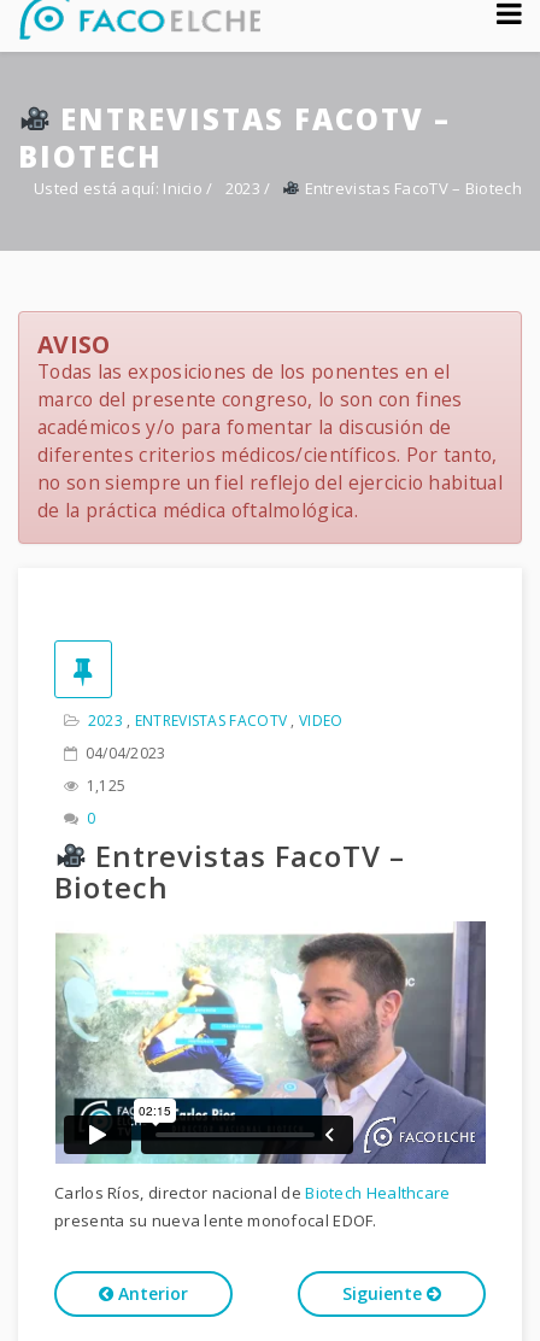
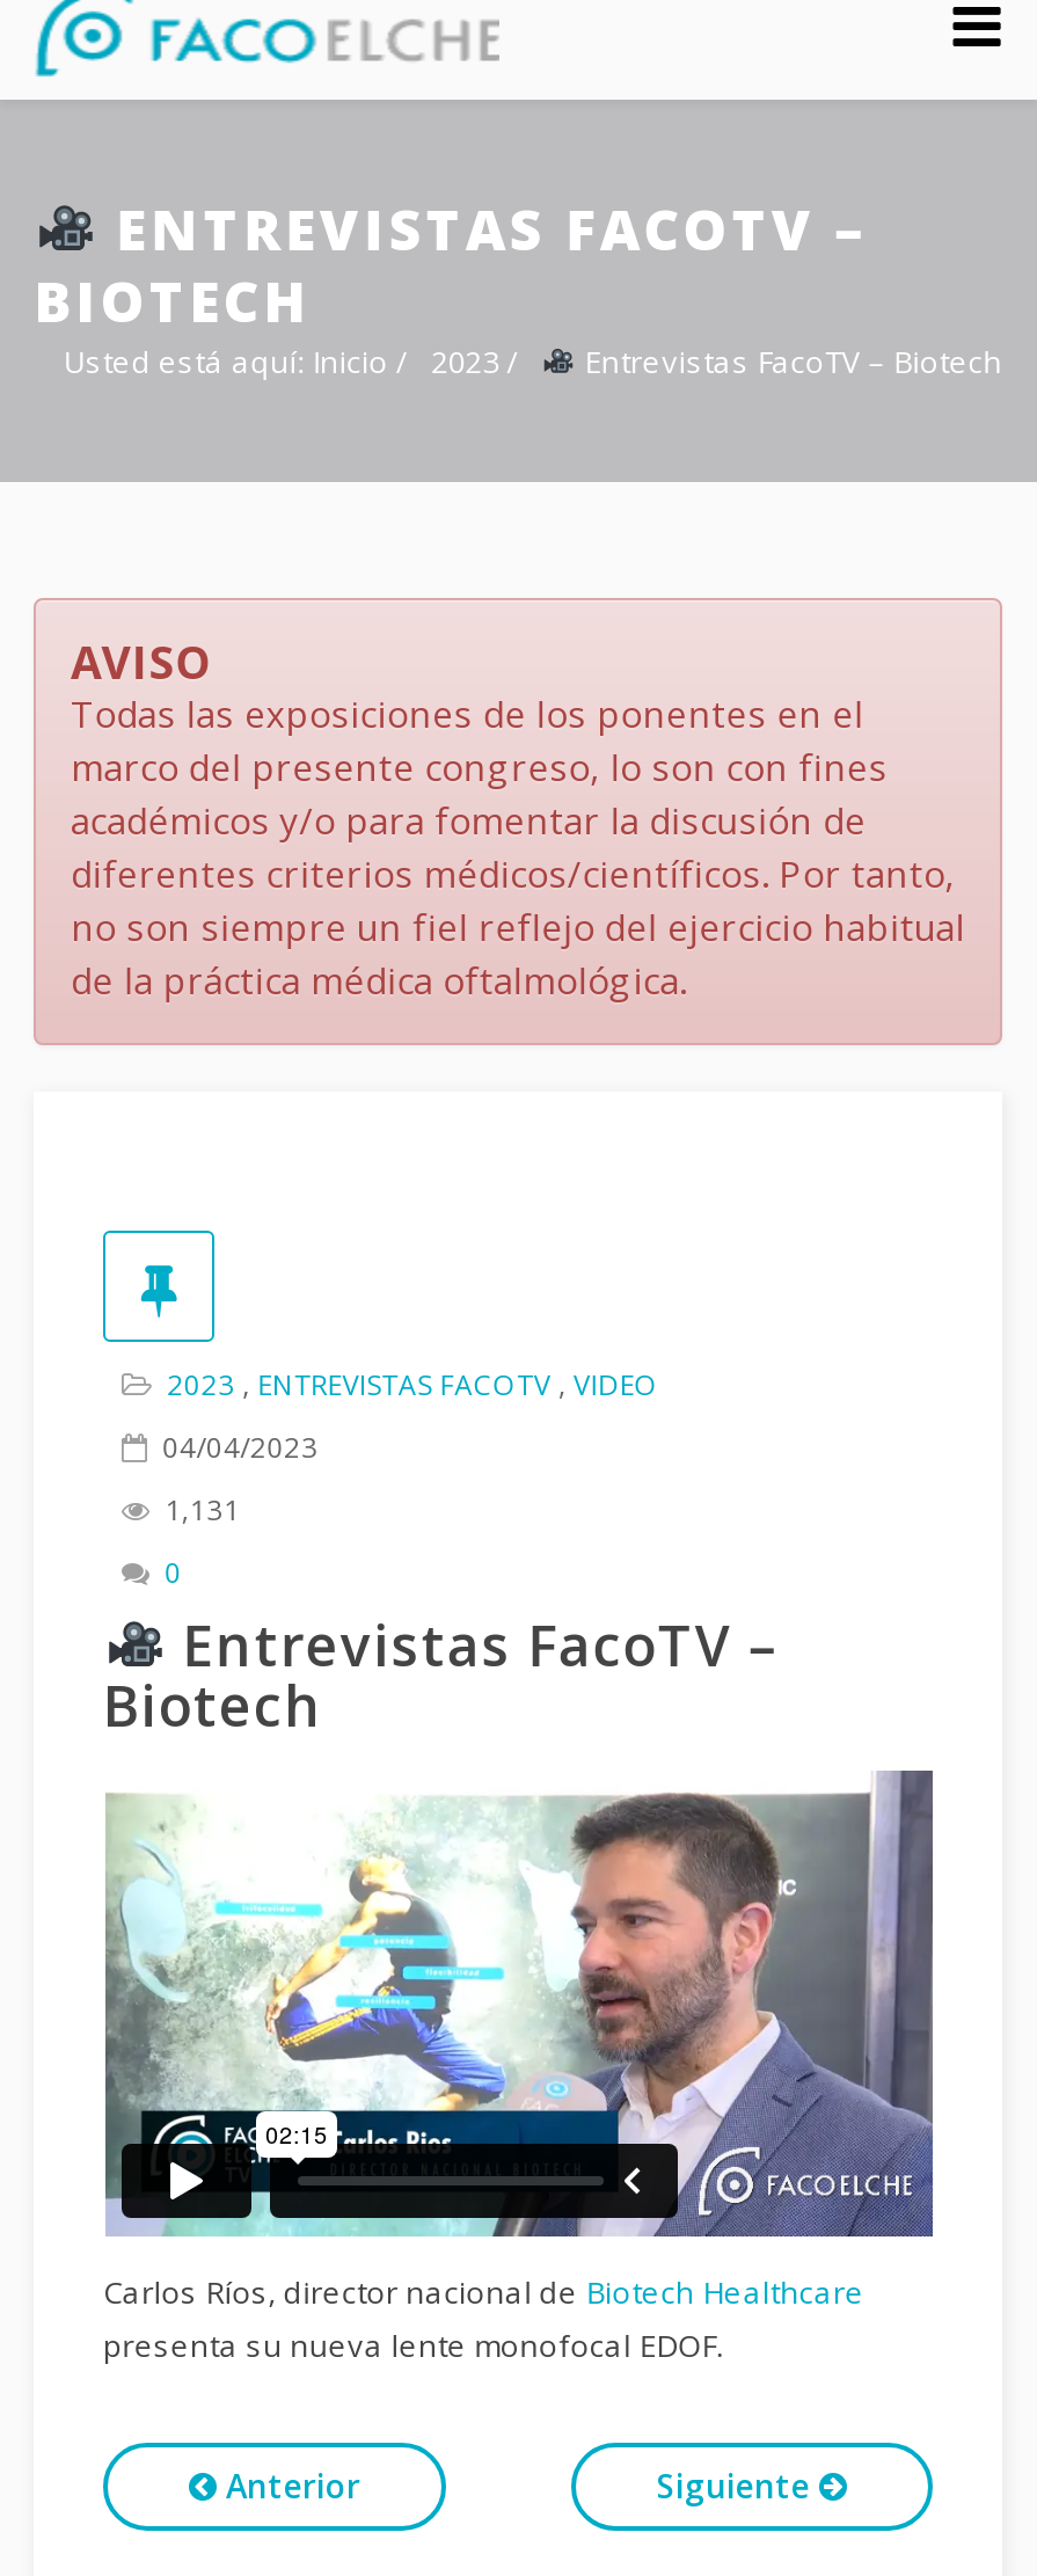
- 1,125
+ 1,131
